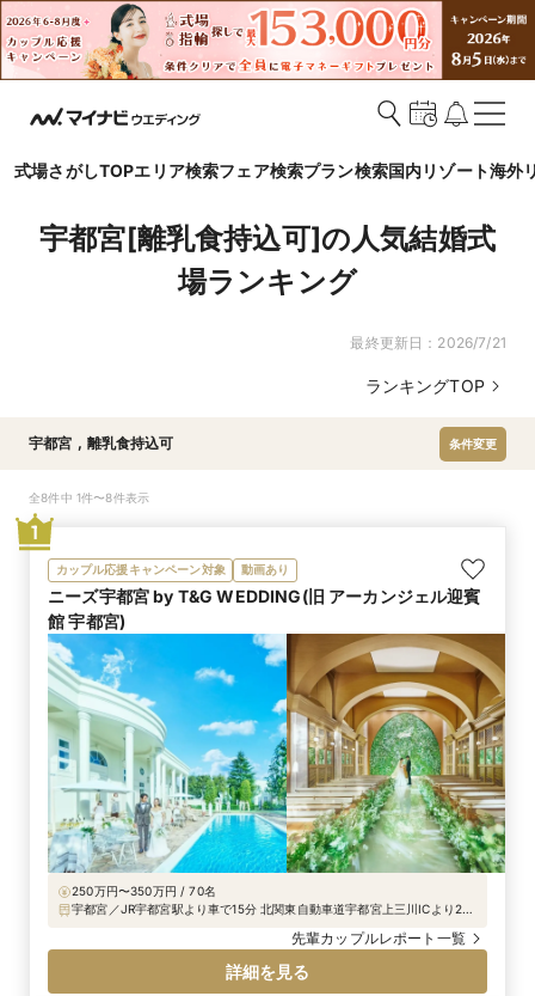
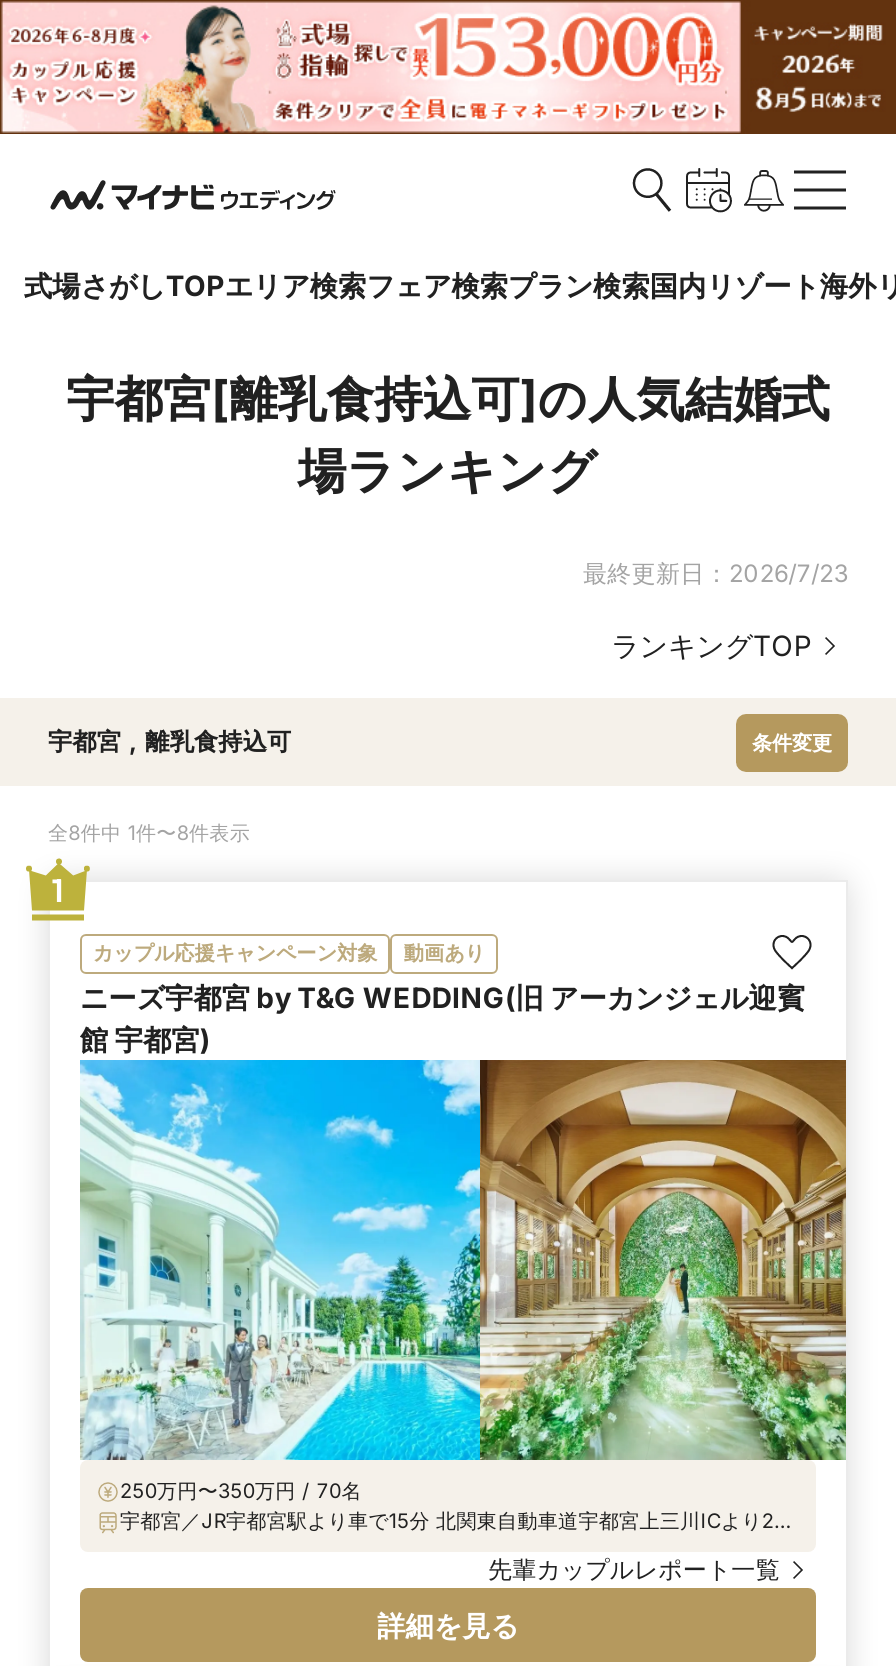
- 最終更新日：2026/7/21
+ 最終更新日：2026/7/23
